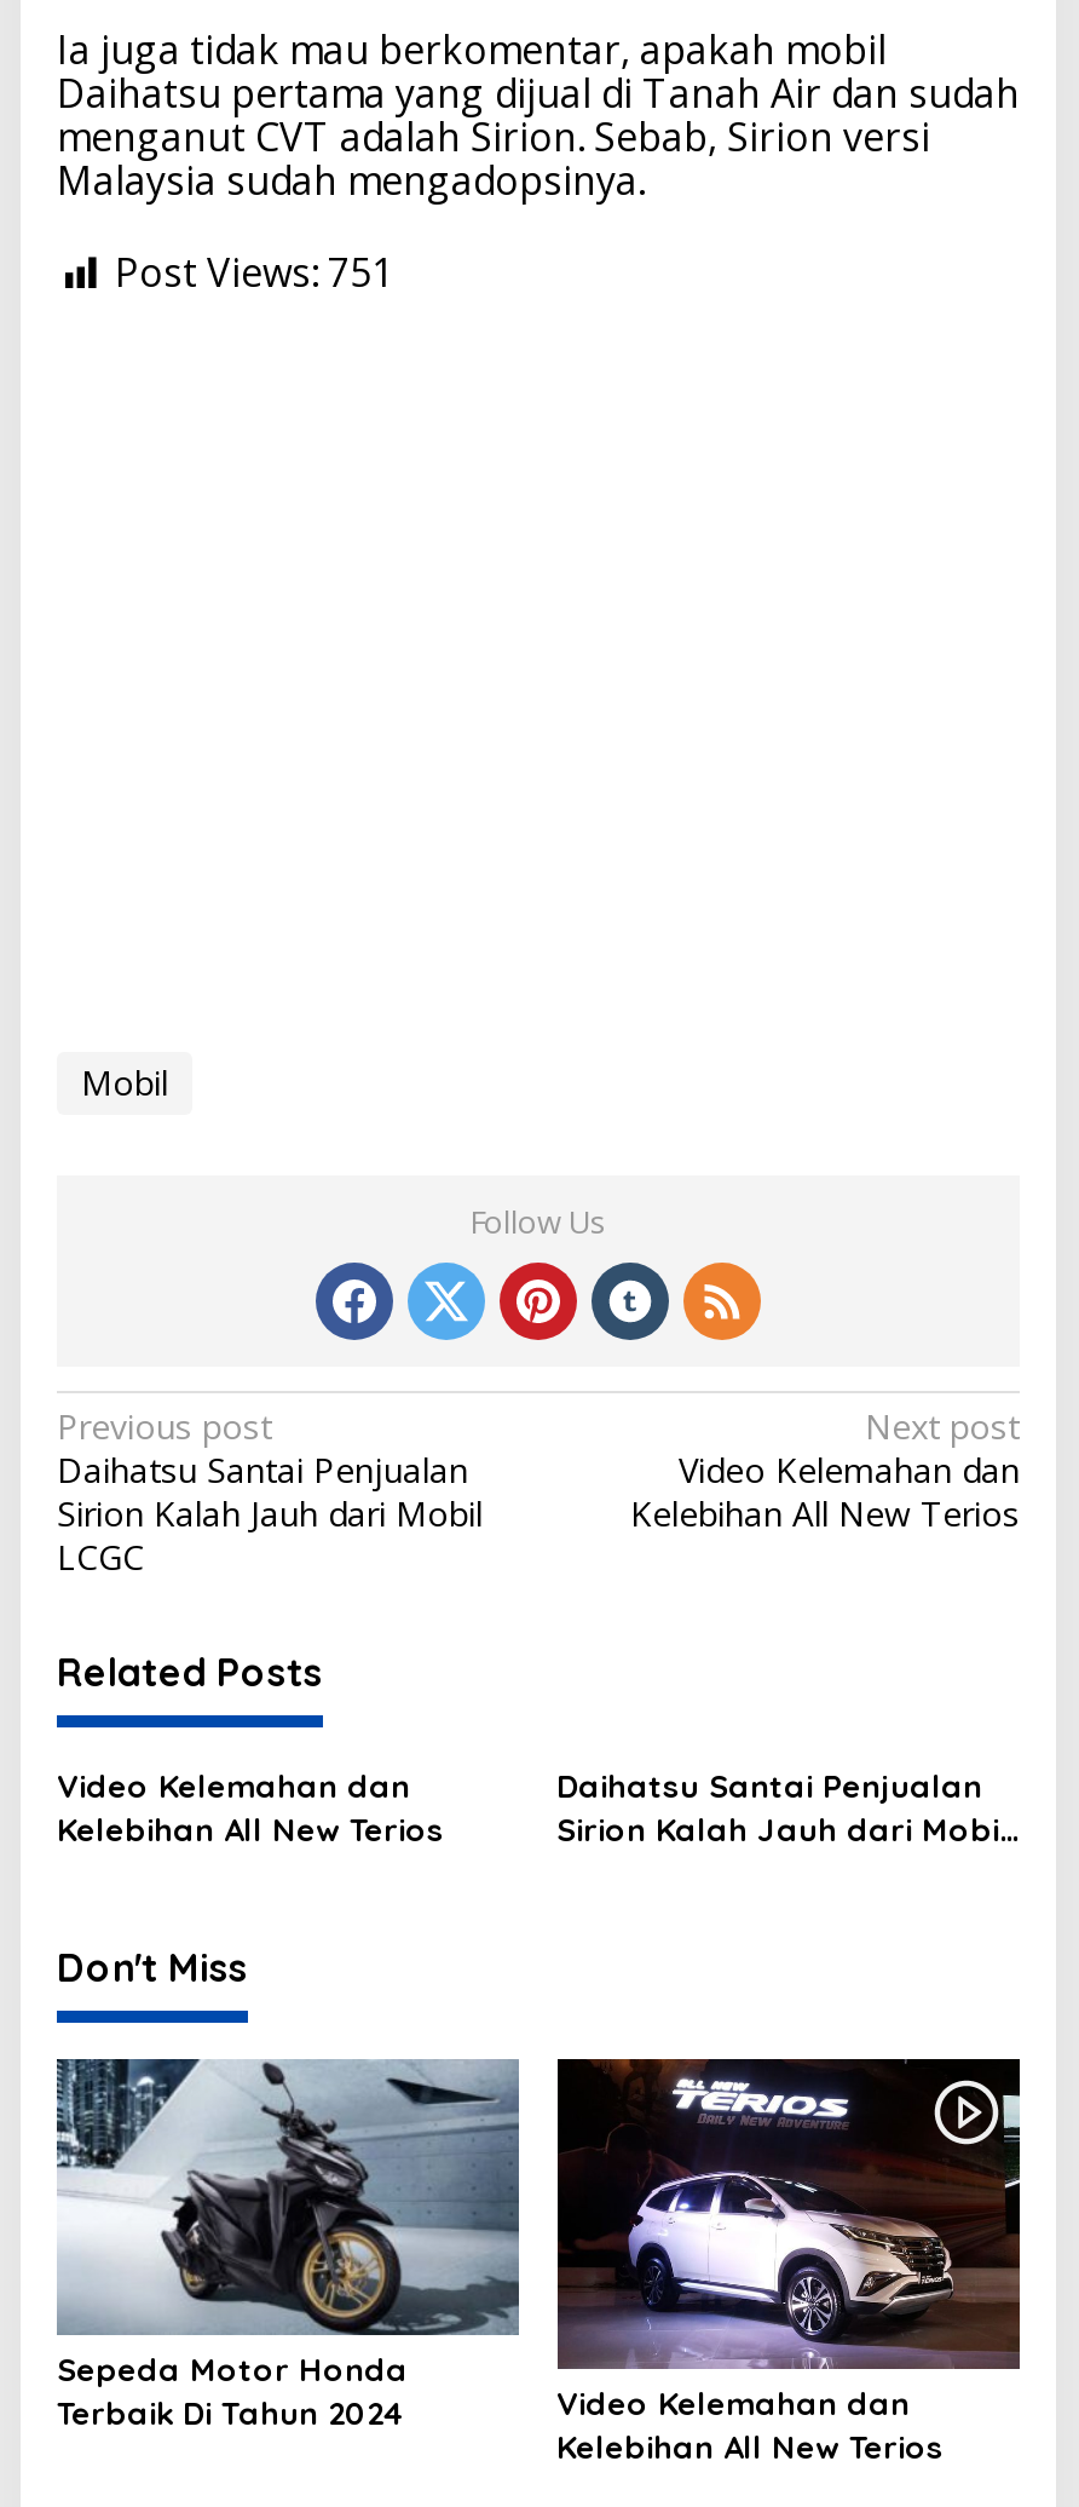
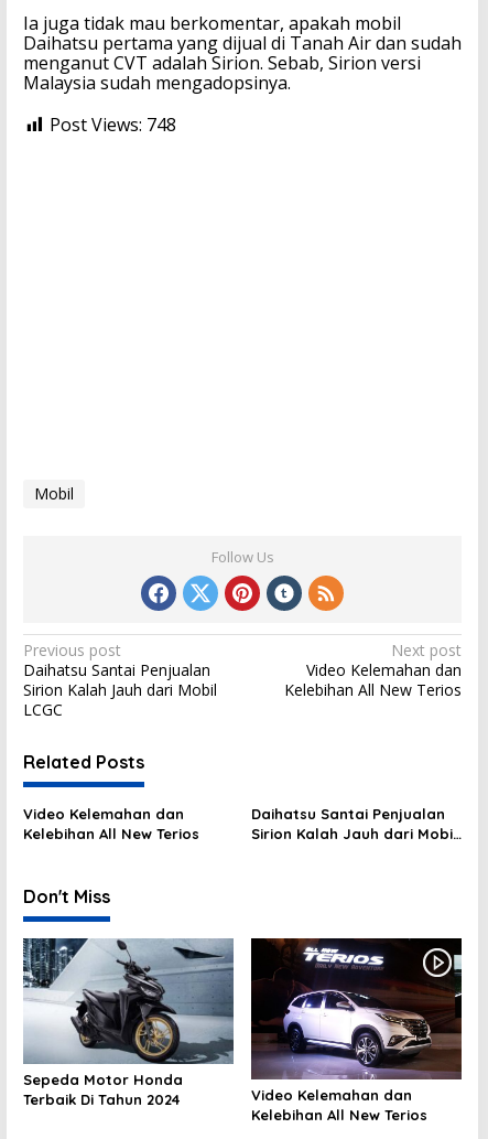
- Post Views: 751
+ Post Views: 748
